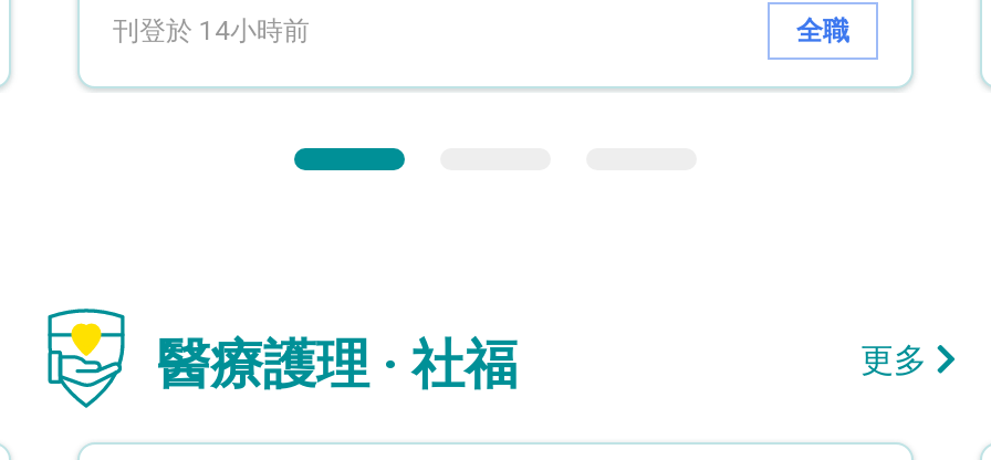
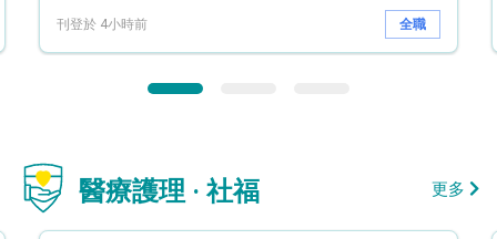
- 刊登於 14小時前
+ 刊登於 4小時前
